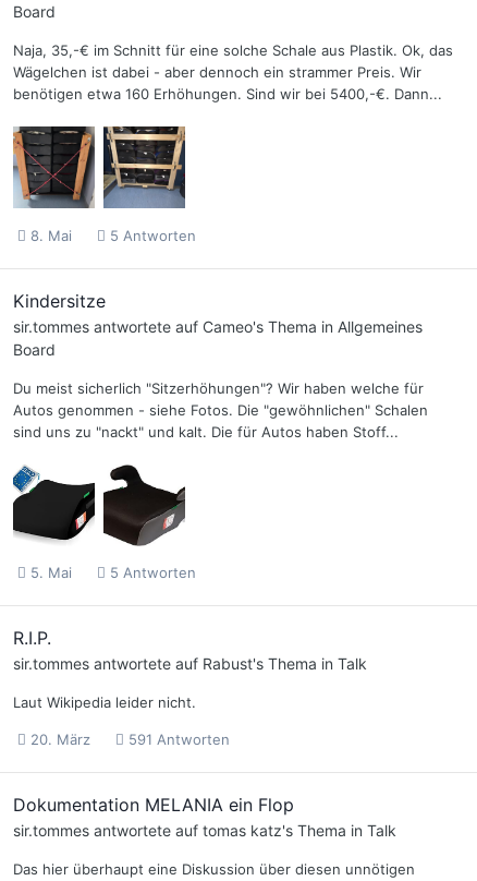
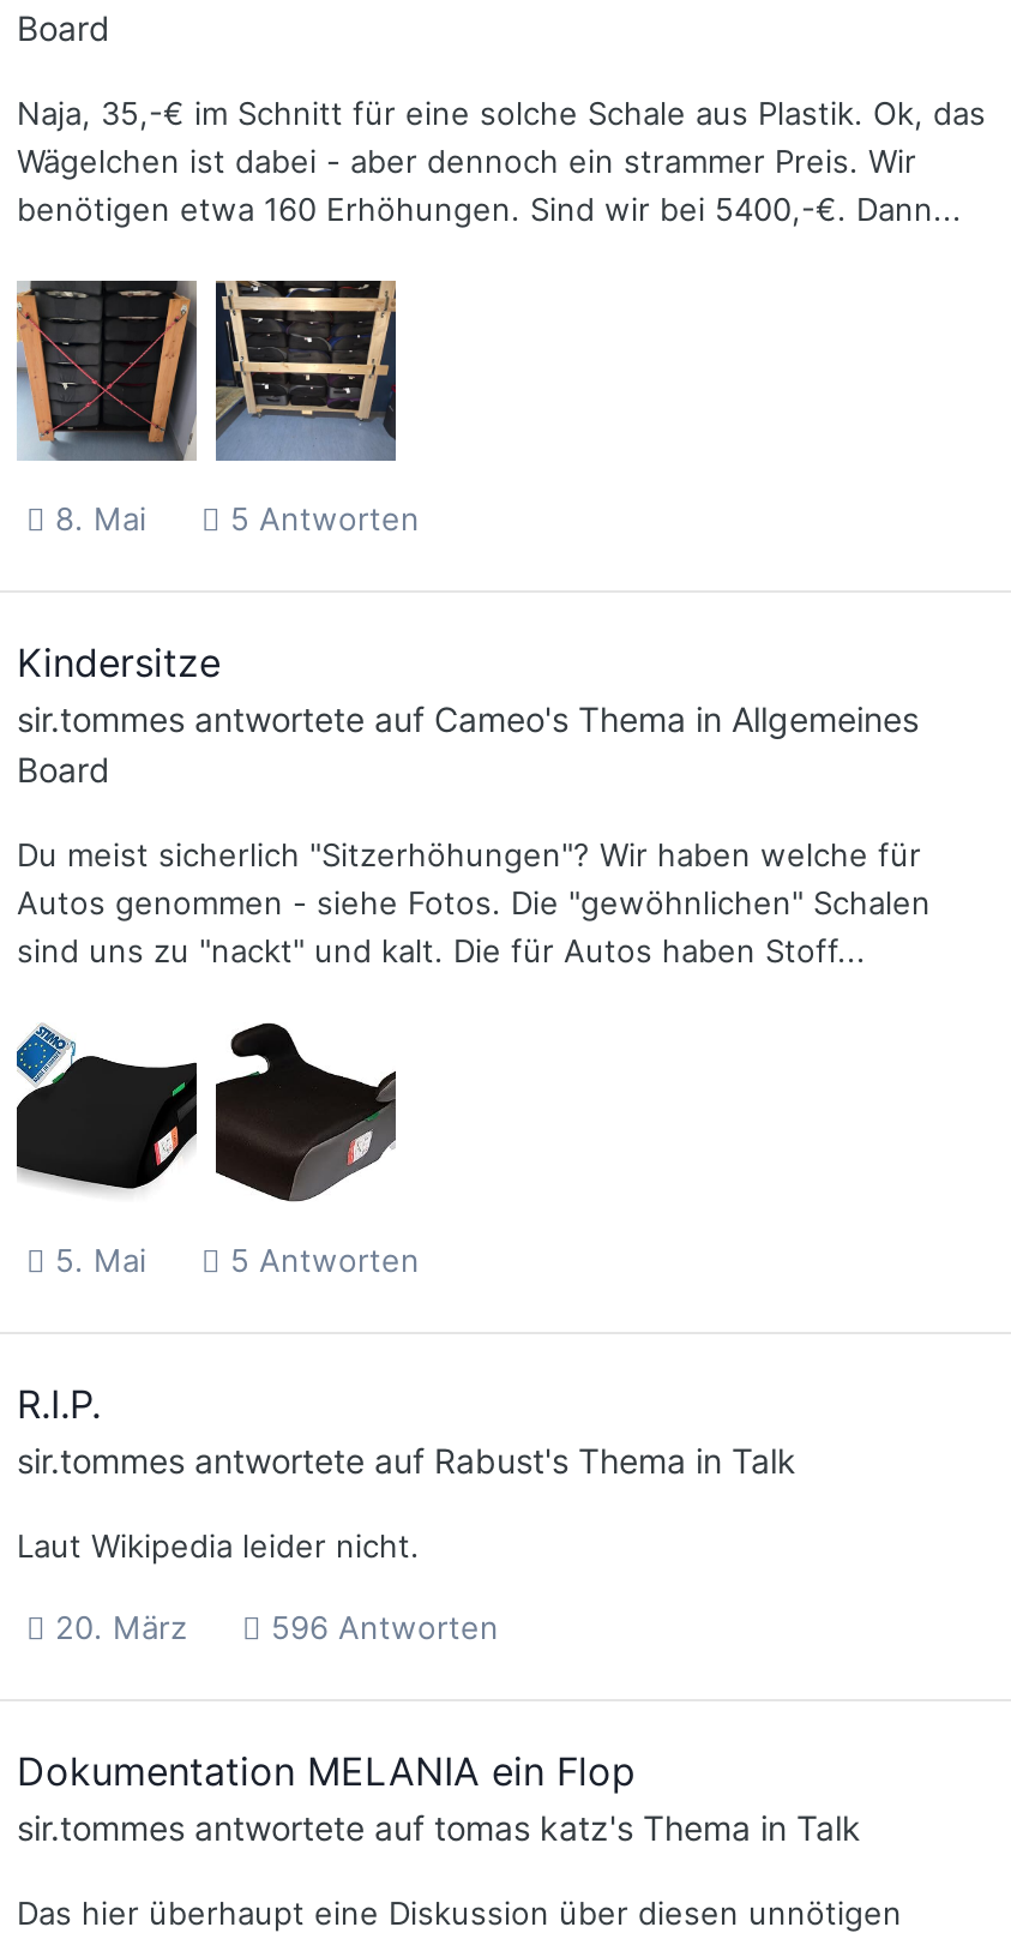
- 20. März 591 Antworten
+ 20. März 596 Antworten
